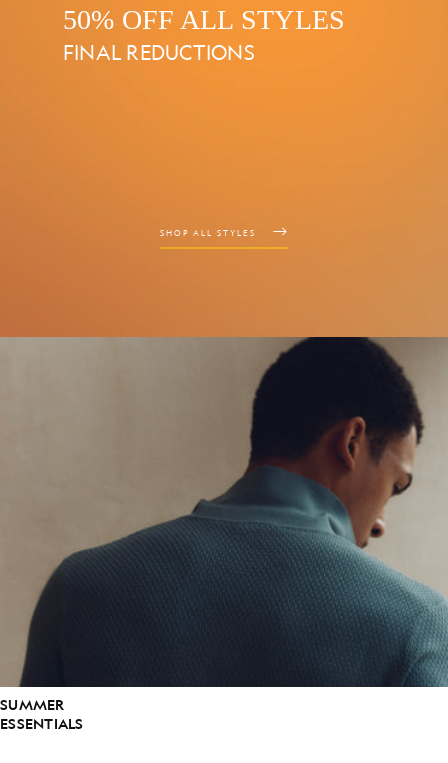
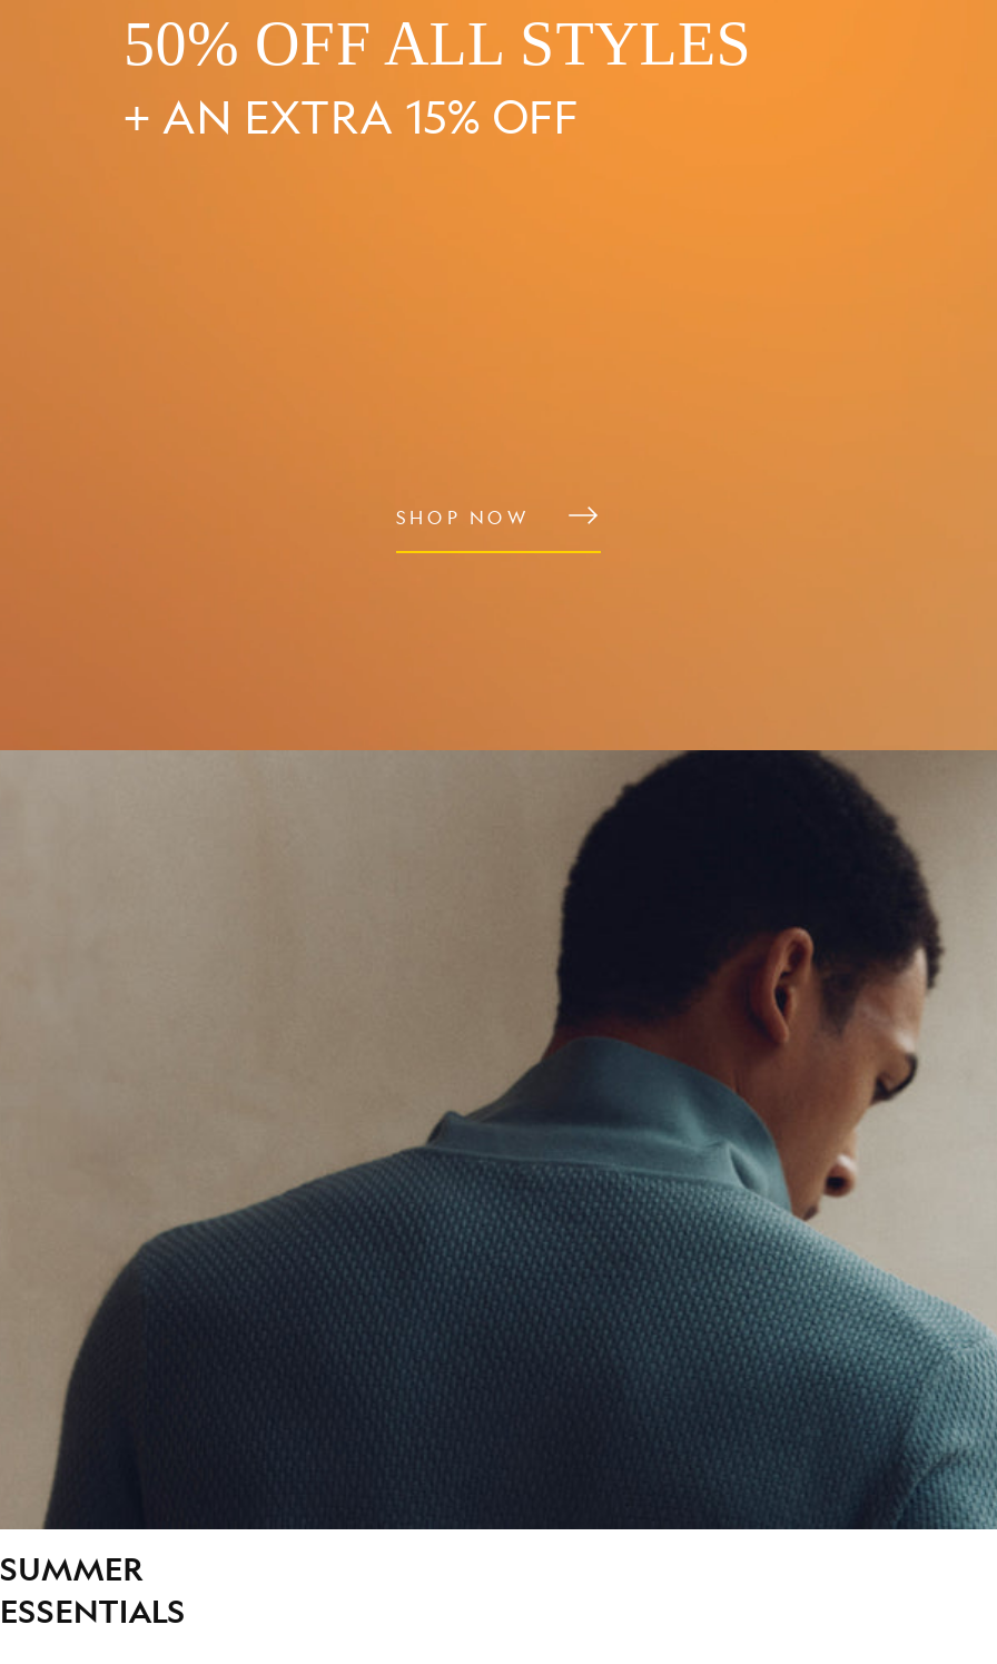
- FINAL REDUCTIONS
+ + AN EXTRA 15% OFF

- SHOP ALL STYLES
+ SHOP NOW
